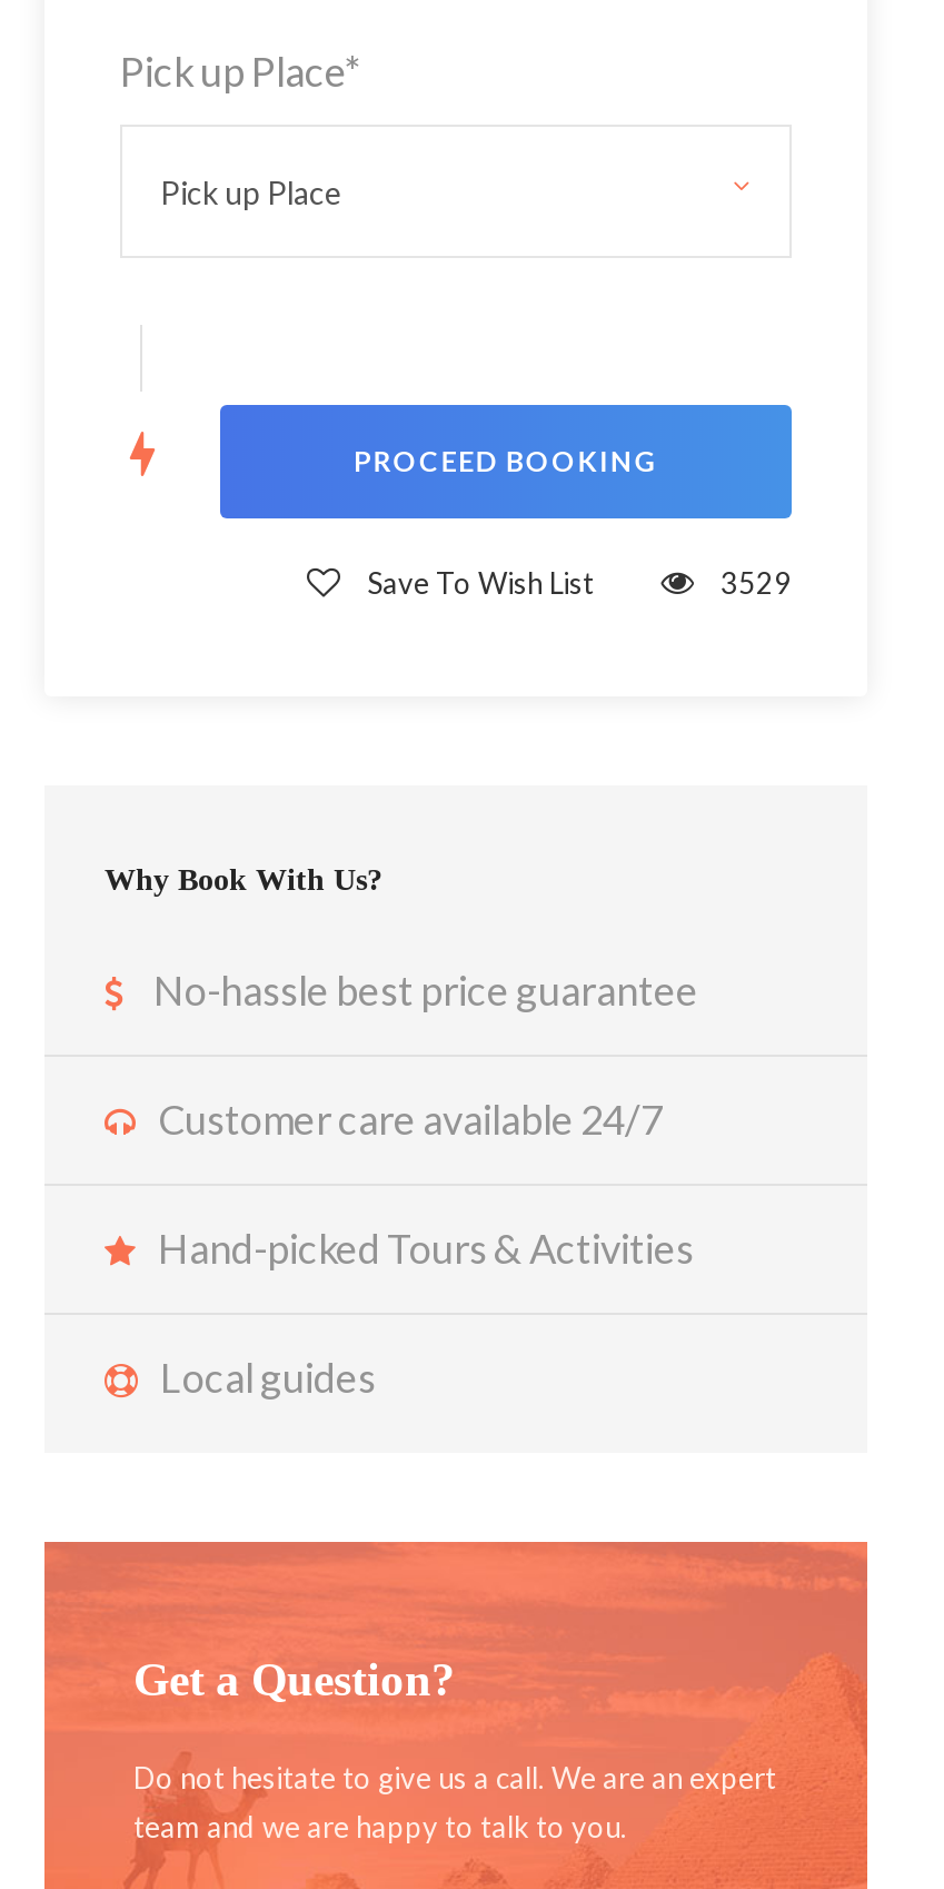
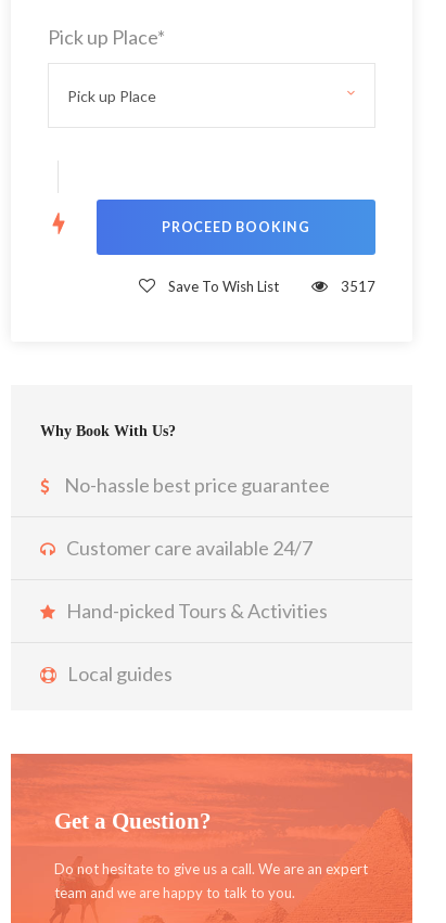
- 3529
+ 3517
